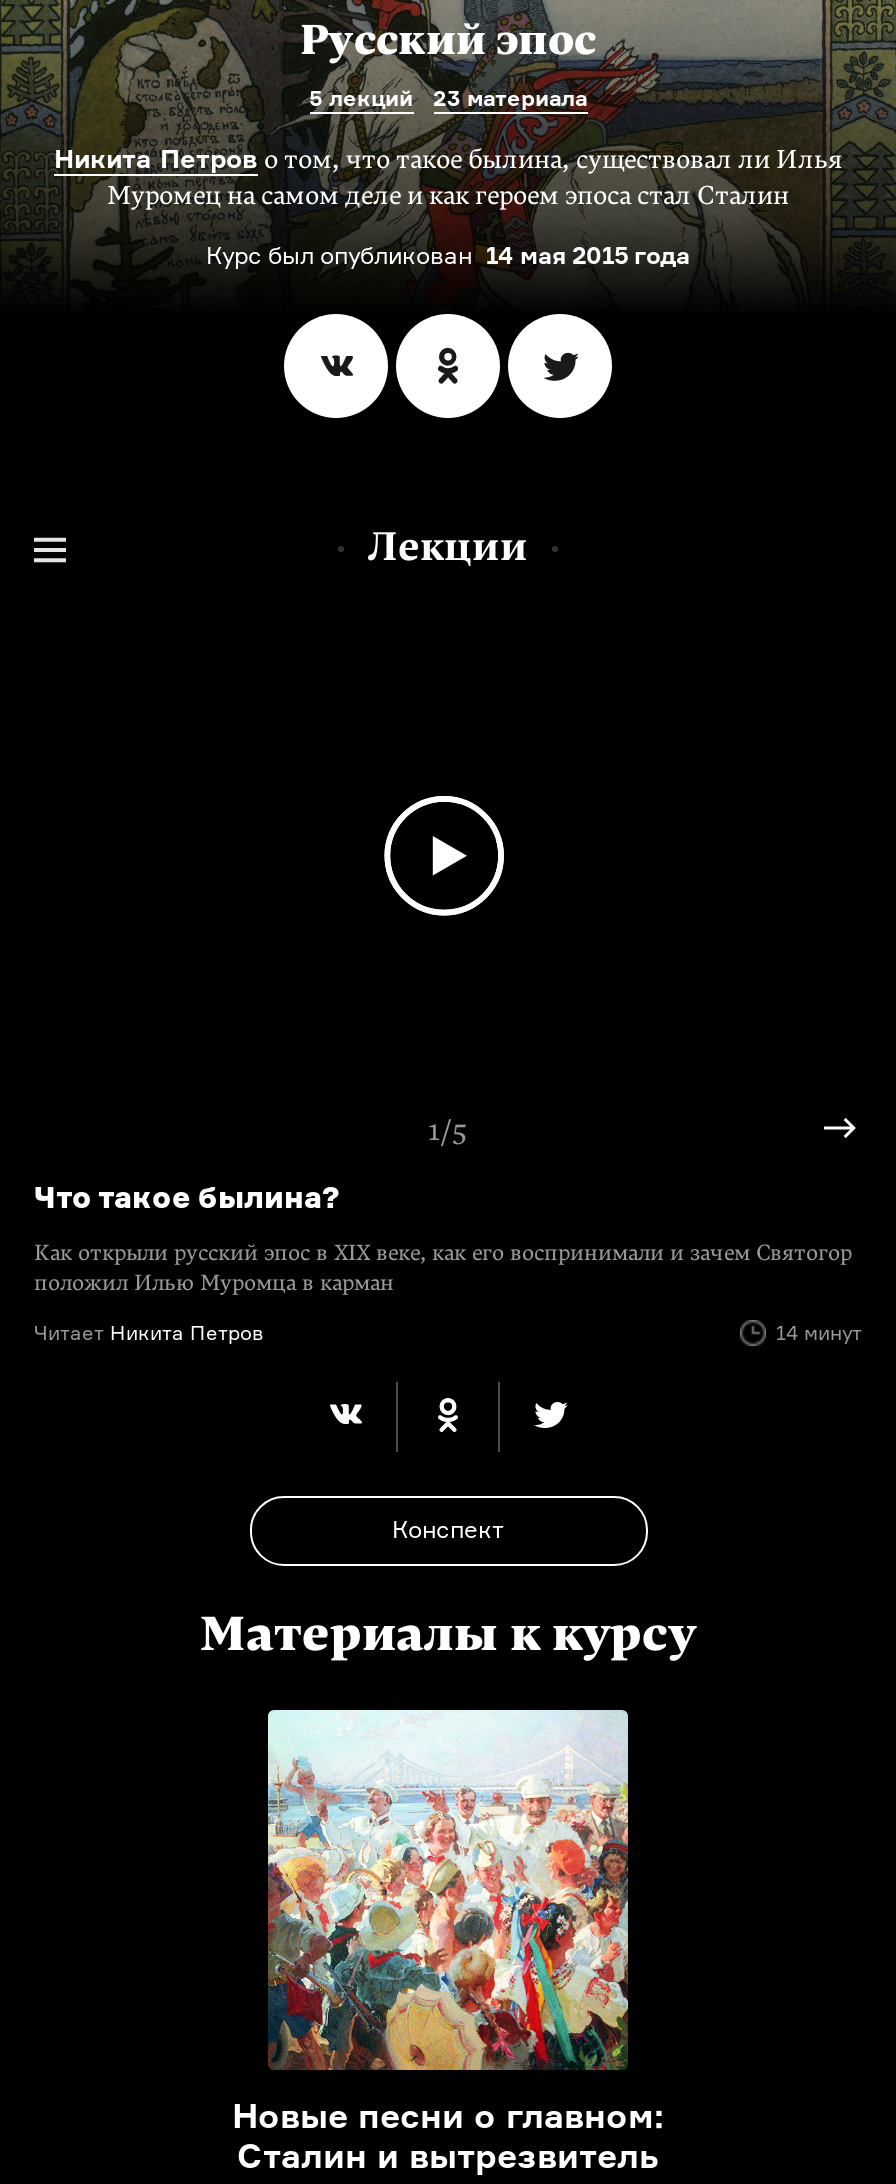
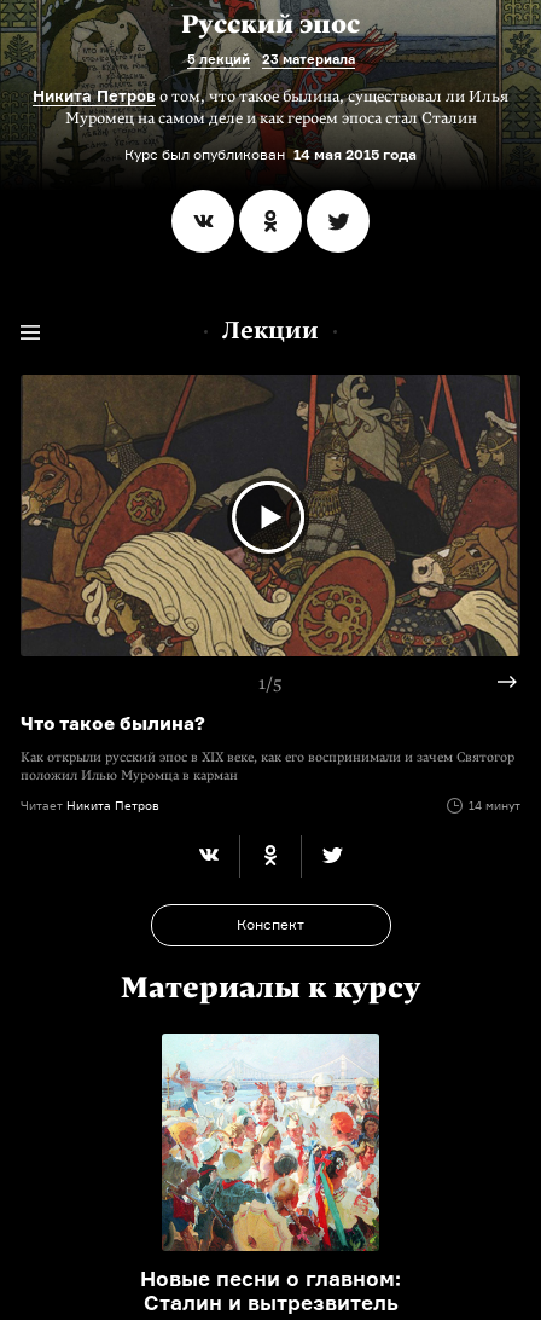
+ [image]
